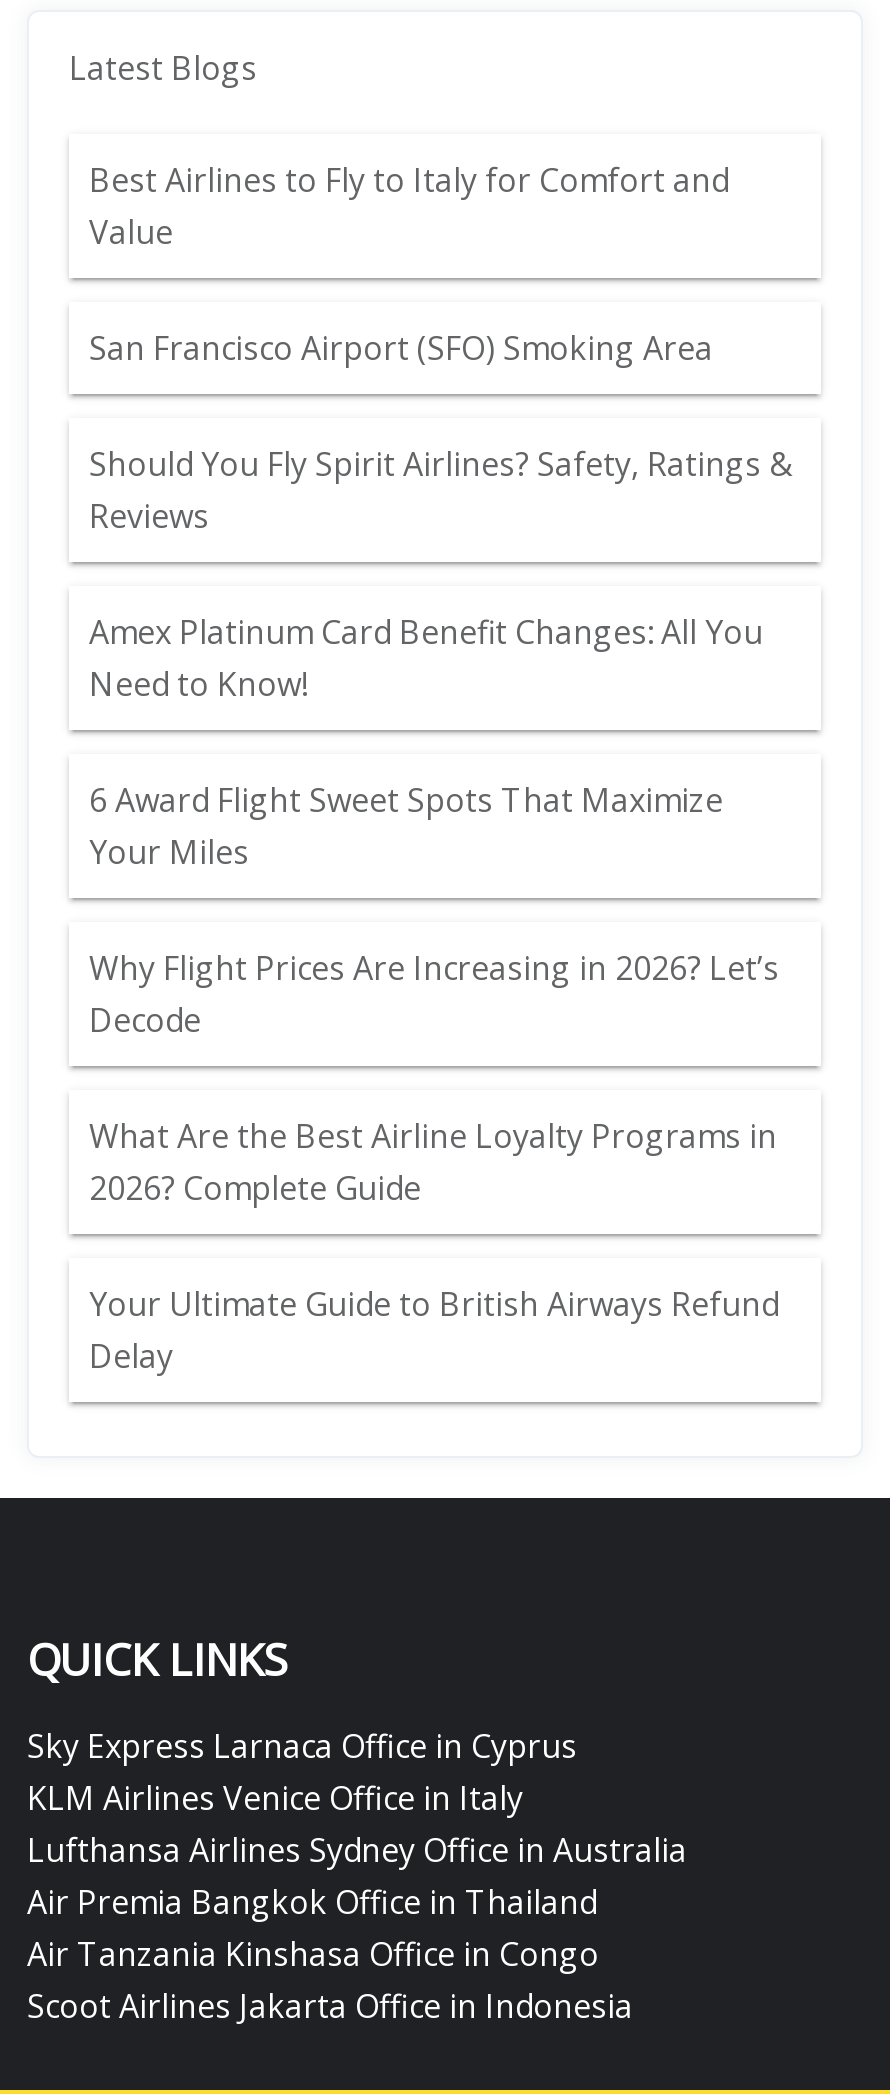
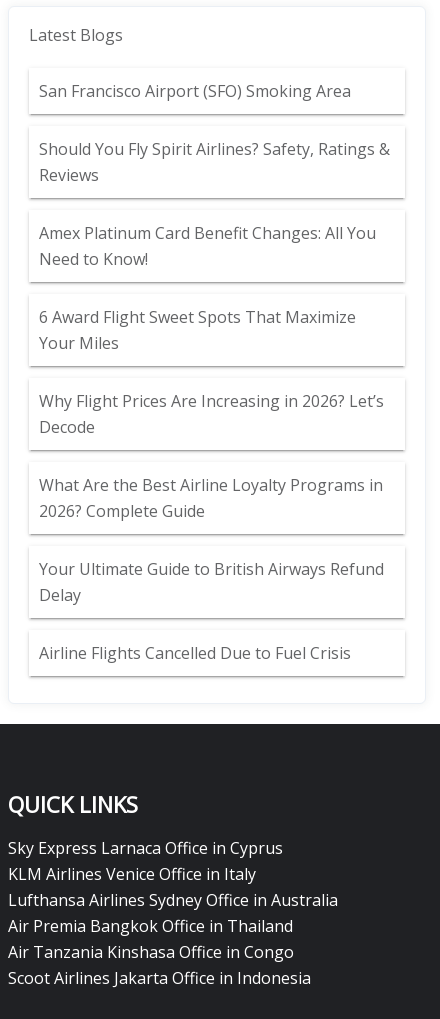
- Best Airlines to Fly to Italy for Comfort and
- Value

moved up: San Francisco Airport (SFO) Smoking Area | Should You Fly Spirit Airlines? Safety, Ratings & | Reviews | ... | Your Ultimate Guide to British Airways Refund | Delay

+ Airline Flights Cancelled Due to Fuel Crisis
